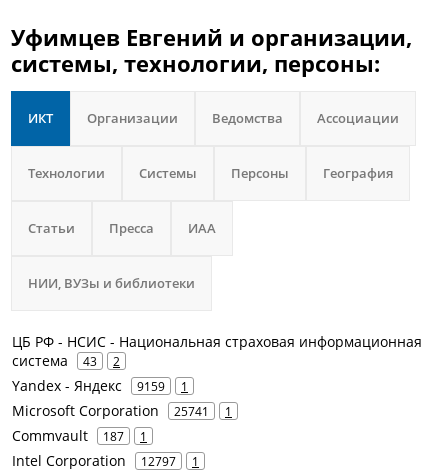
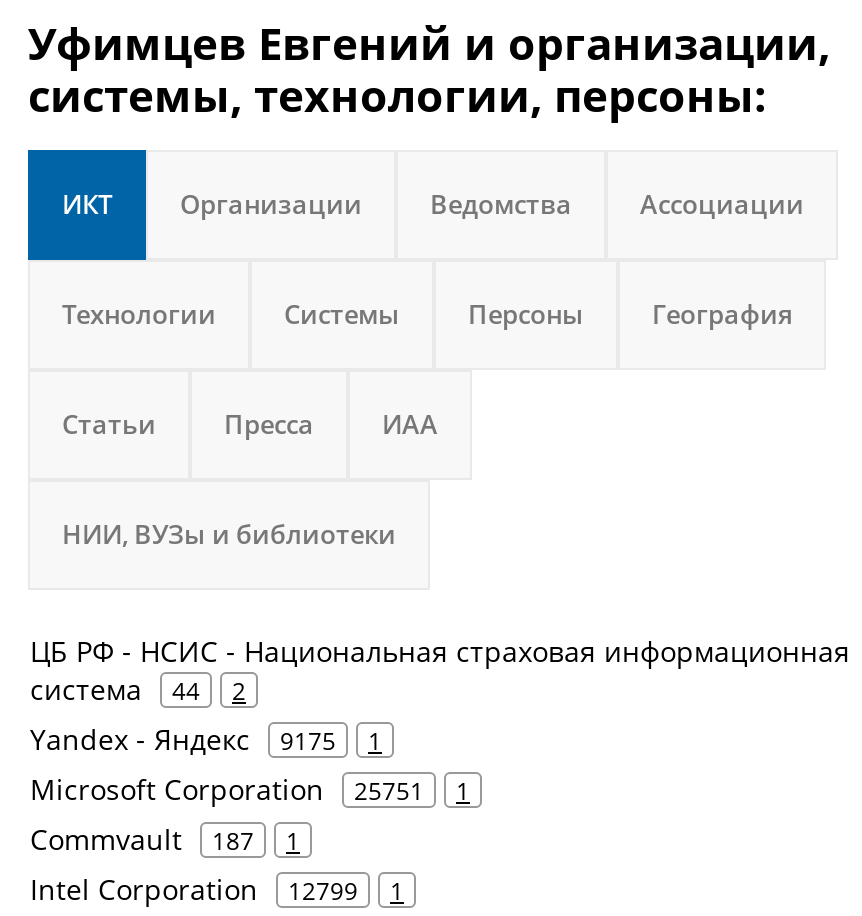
- система 43 2
+ система 44 2

- Yandex - Яндекс 9159 1
+ Yandex - Яндекс 9175 1

- Microsoft Corporation 25741 1
+ Microsoft Corporation 25751 1

- Intel Corporation 12797 1
+ Intel Corporation 12799 1
